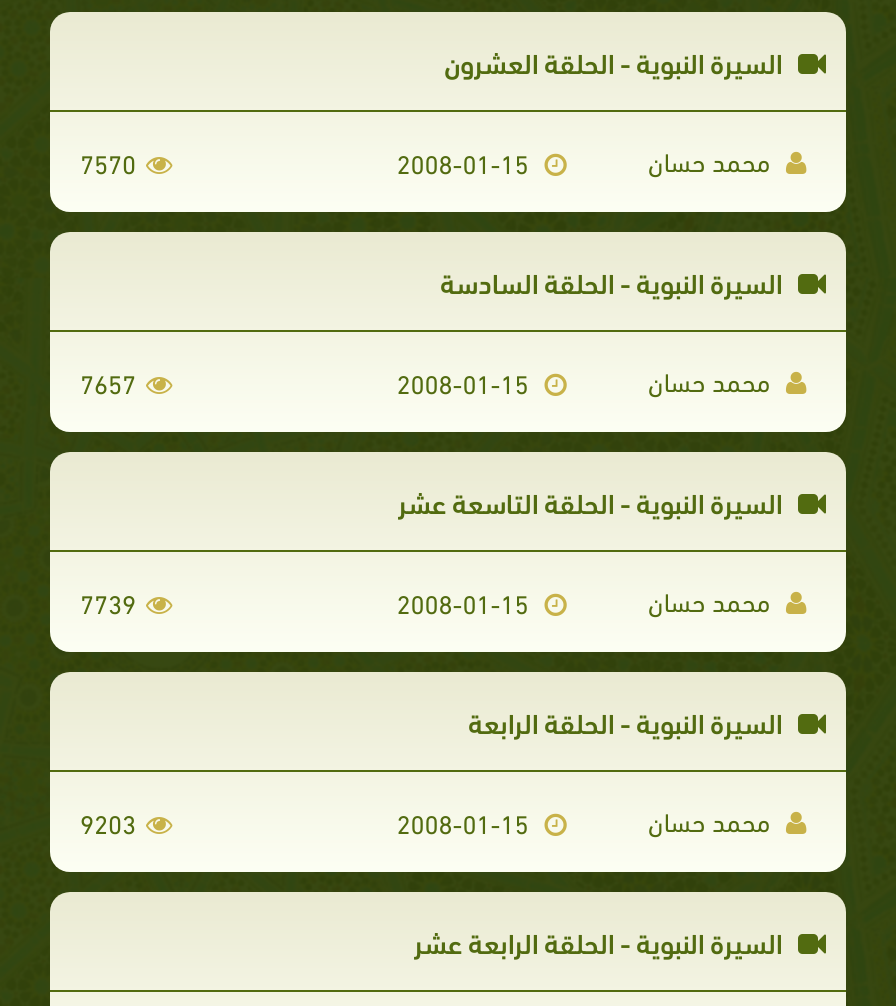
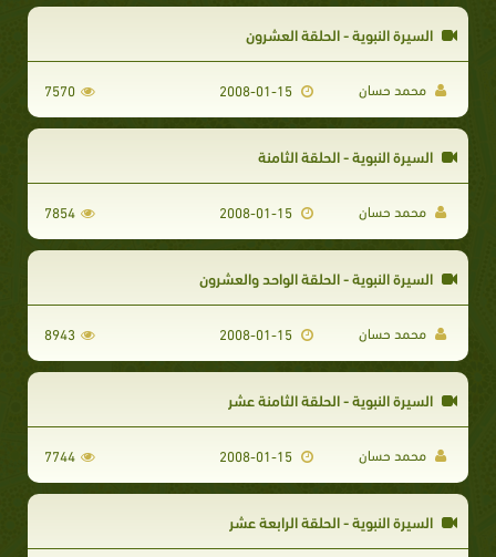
- السيرة النبوية - الحلقة السادسة
+ السيرة النبوية - الحلقة الثامنة

- 7657
+ 7854

- السيرة النبوية - الحلقة التاسعة عشر
+ السيرة النبوية - الحلقة الواحد والعشرون

- 7739
+ 8943

- السيرة النبوية - الحلقة الرابعة
+ السيرة النبوية - الحلقة الثامنة عشر

- 9203
+ 7744
